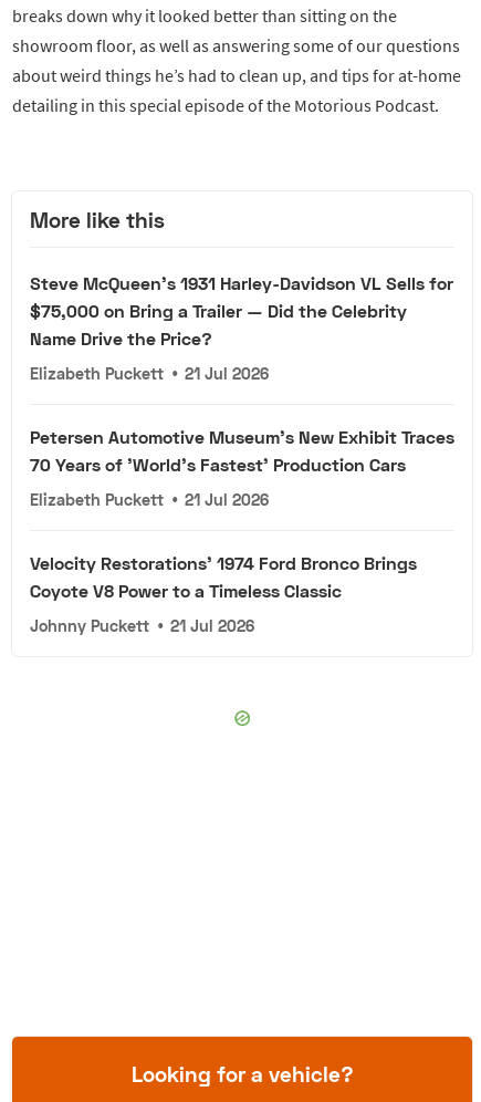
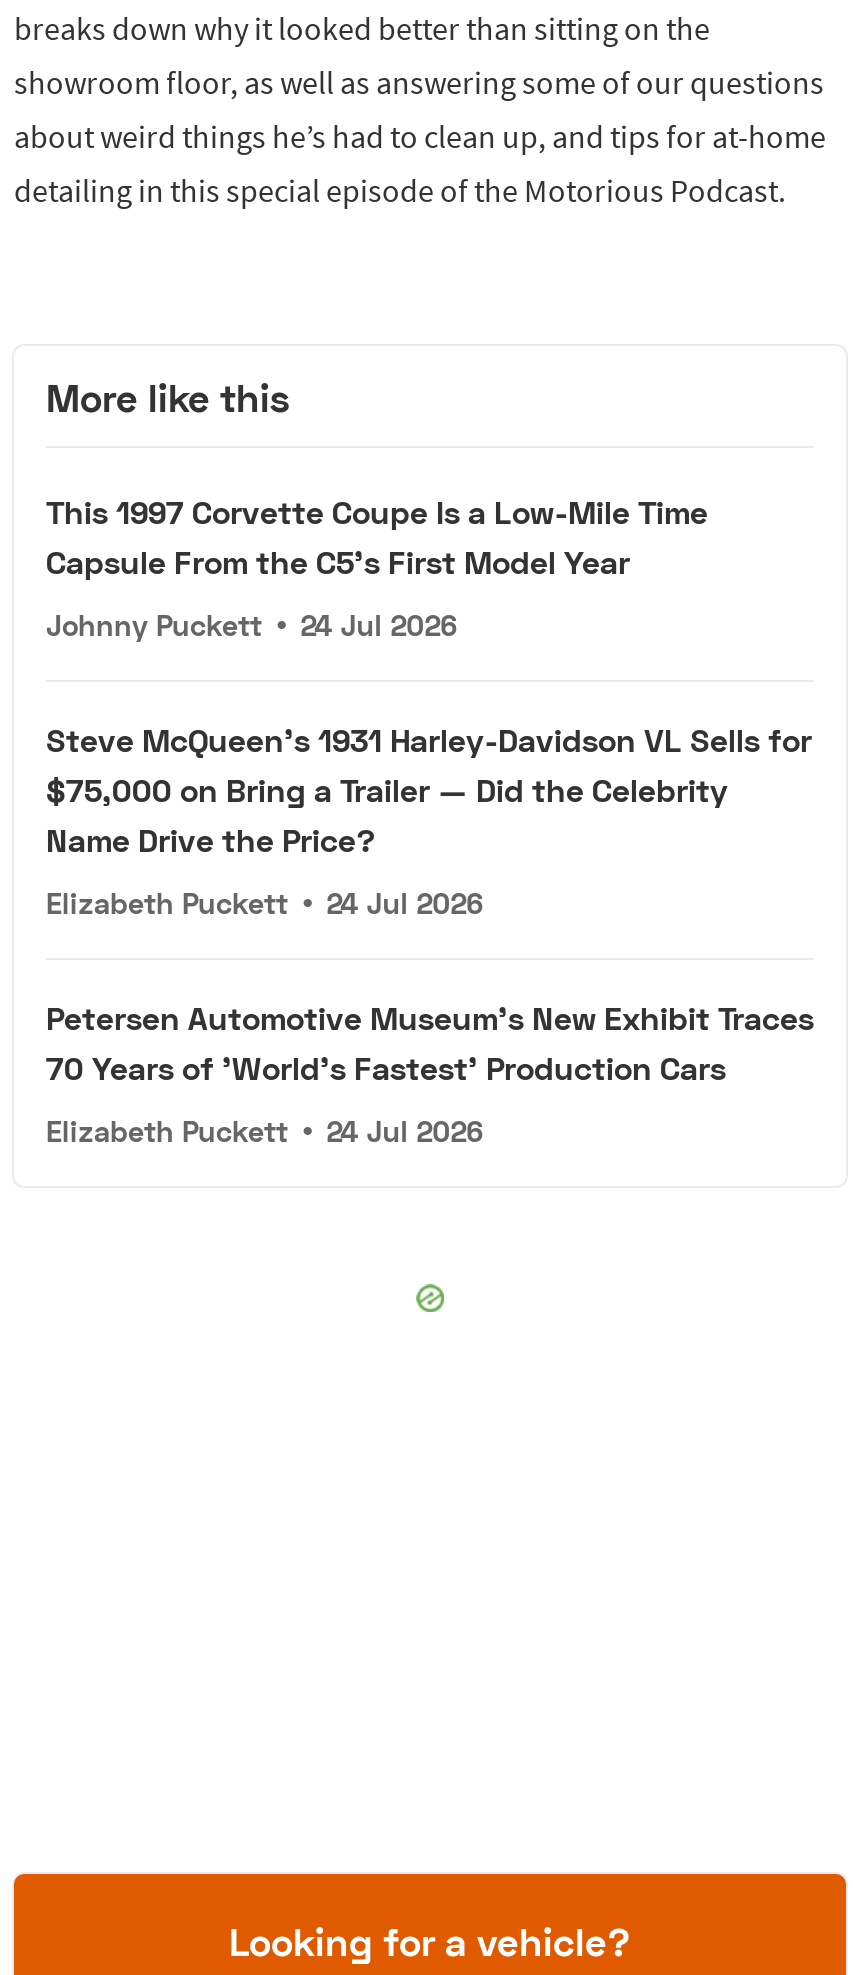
+ This 1997 Corvette Coupe Is a Low-Mile Time
+ Capsule From the C5's First Model Year
+ Johnny Puckett • 24 Jul 2026

moved down: Steve McQueen's 1931 Harley-Davidson VL Sells for | $75,000 on Bring a Trailer — Did the Celebrity | Name Drive the Price?

- Elizabeth Puckett • 21 Jul 2026
+ Elizabeth Puckett • 24 Jul 2026

moved down: Petersen Automotive Museum's New Exhibit Traces | 70 Years of 'World's Fastest' Production Cars

- Elizabeth Puckett • 21 Jul 2026
- Velocity Restorations' 1974 Ford Bronco Brings
- Coyote V8 Power to a Timeless Classic
- Johnny Puckett • 21 Jul 2026
+ Elizabeth Puckett • 24 Jul 2026
